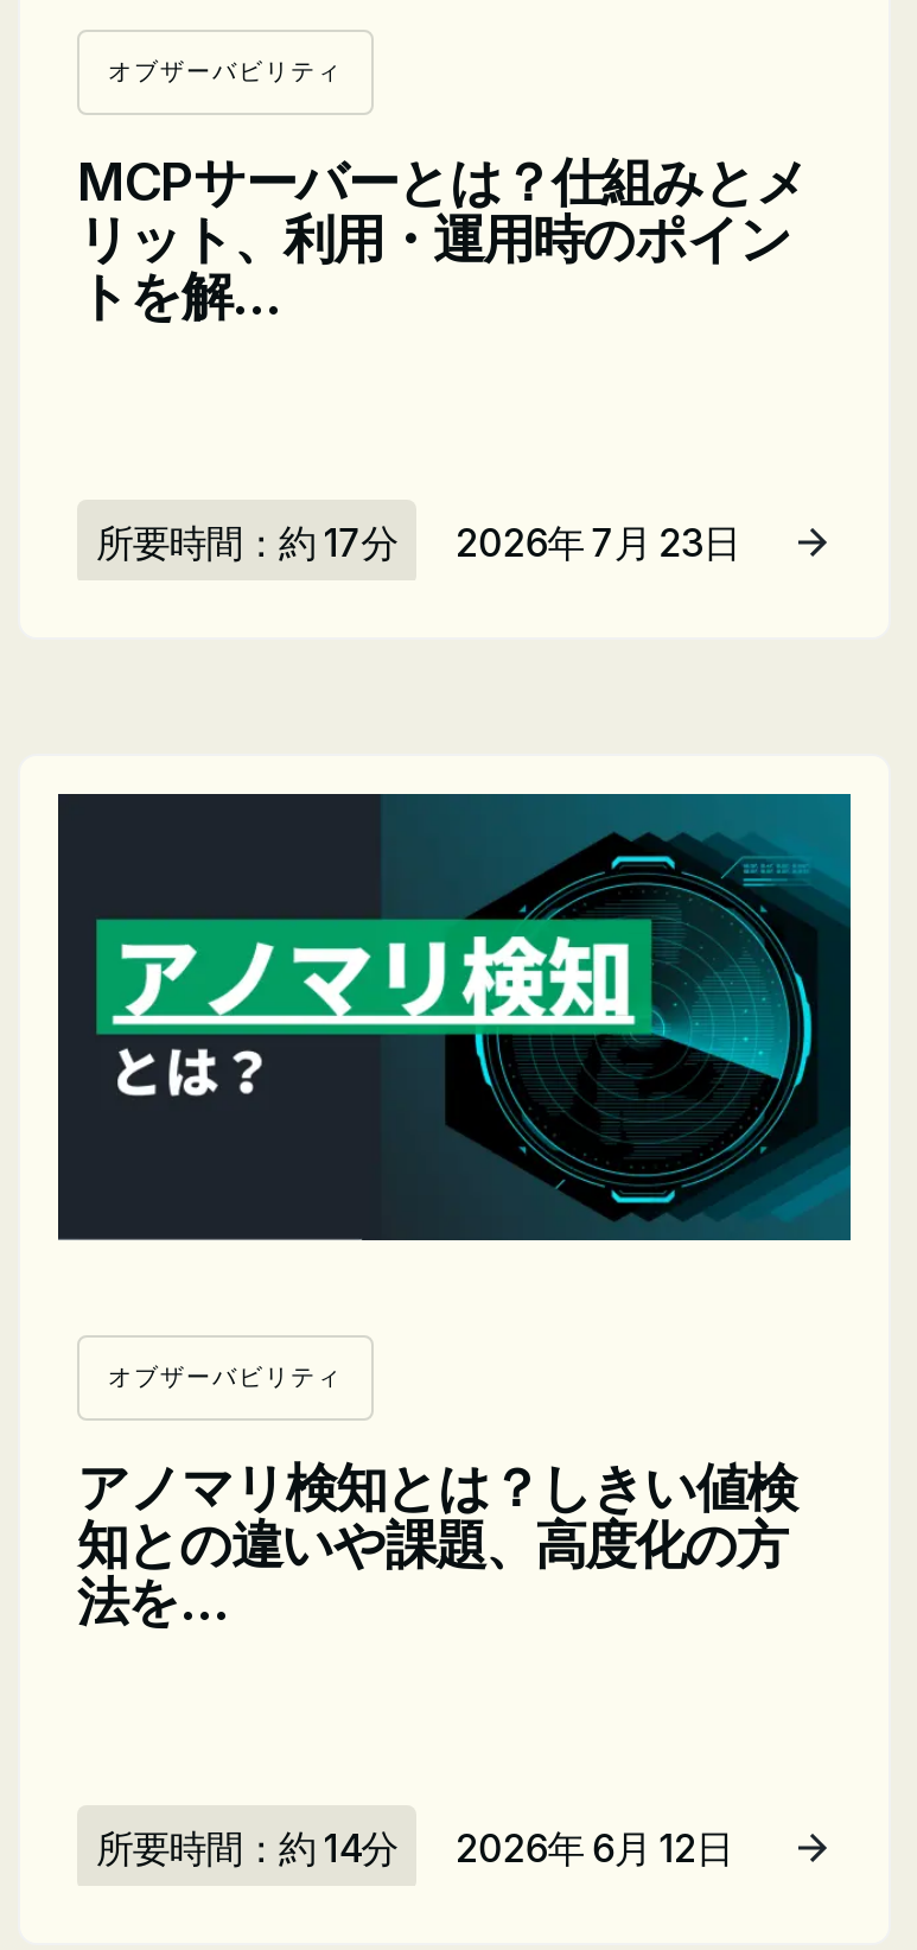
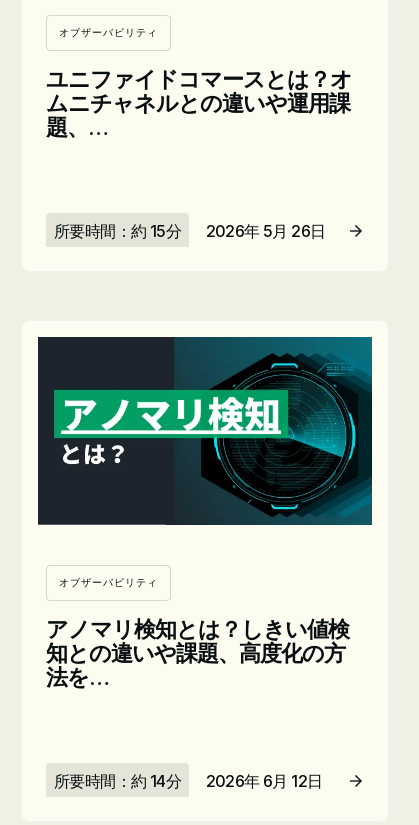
- MCPサーバーとは？仕組みとメ
- リット、利用・運用時のポイン
- トを解…
+ ユニファイドコマースとは？オ
+ ムニチャネルとの違いや運用課
+ 題、…

- 所要時間：約 17分
- 2026年 7月 23日
+ 所要時間：約 15分
+ 2026年 5月 26日
